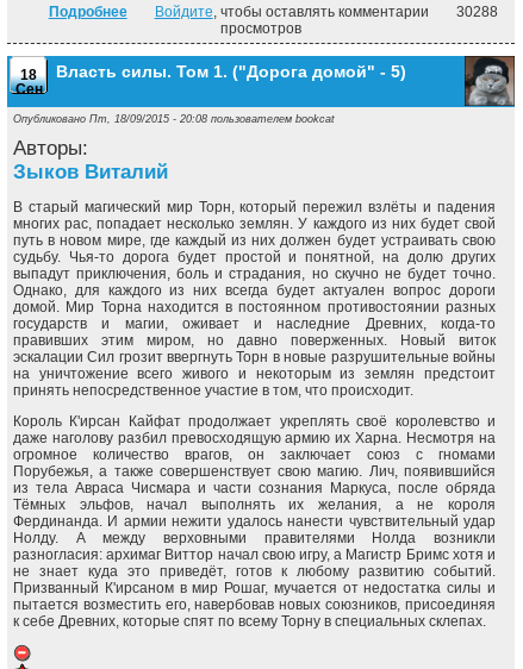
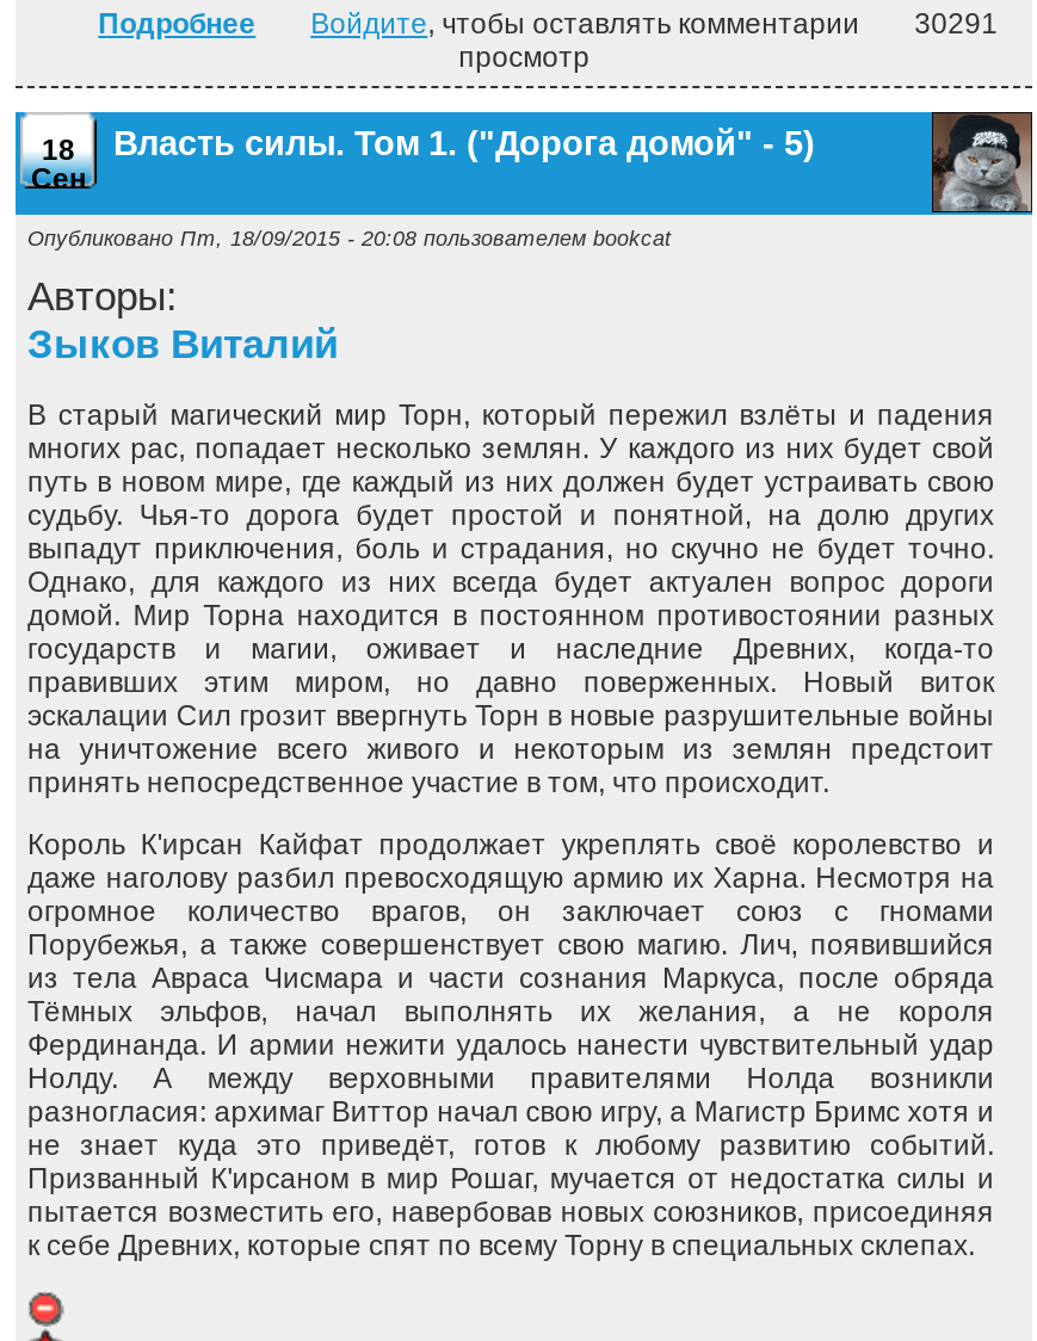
- 30288
- просмотров
+ 30291
+ просмотр
